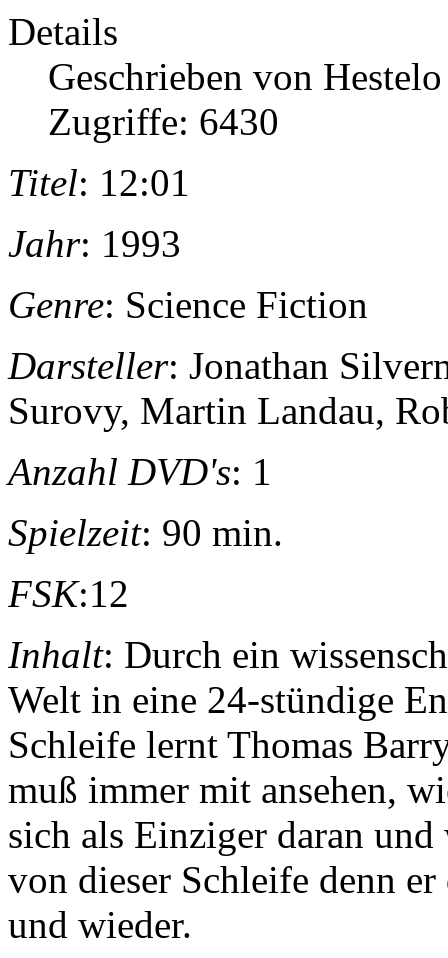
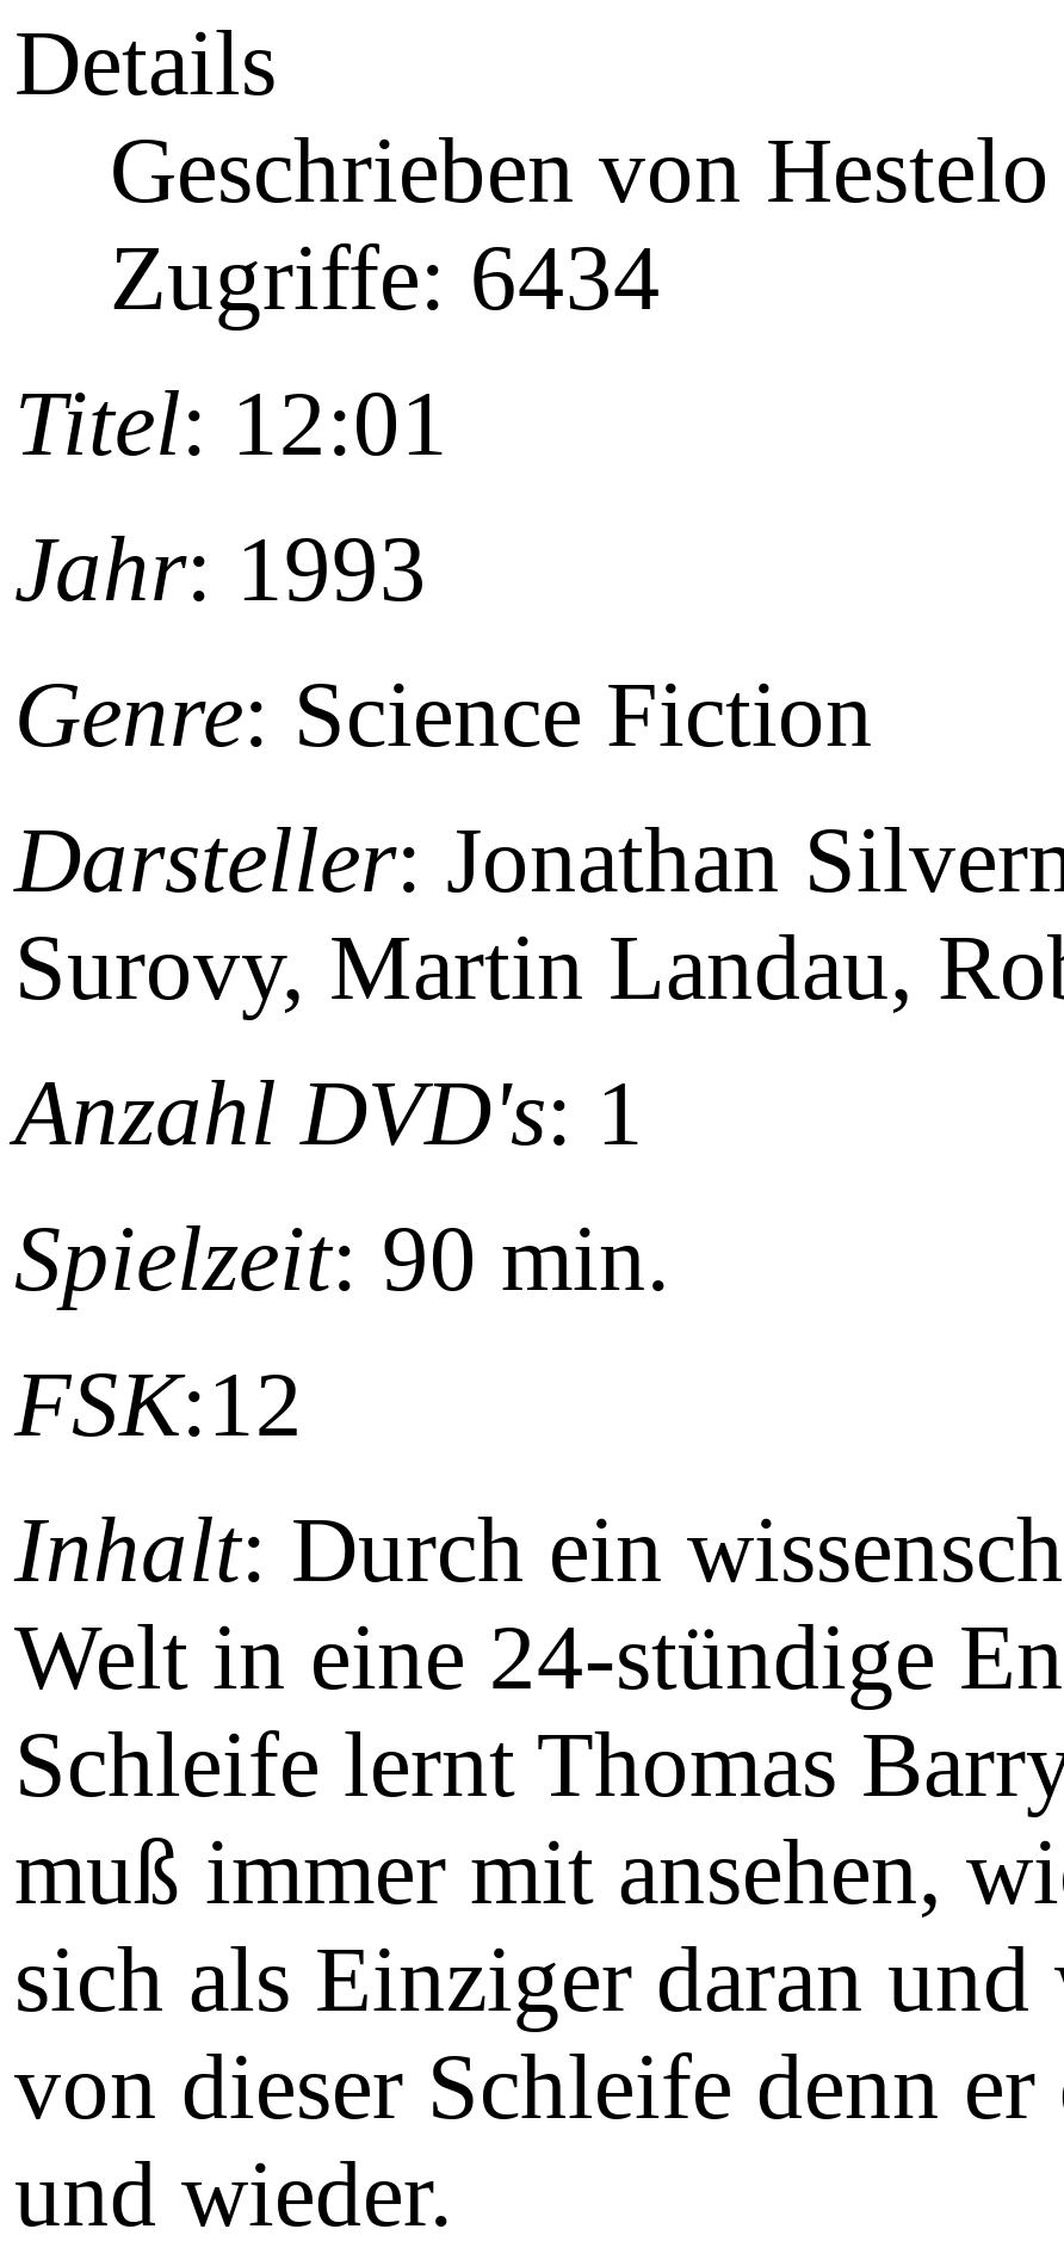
- Zugriffe: 6430
+ Zugriffe: 6434
